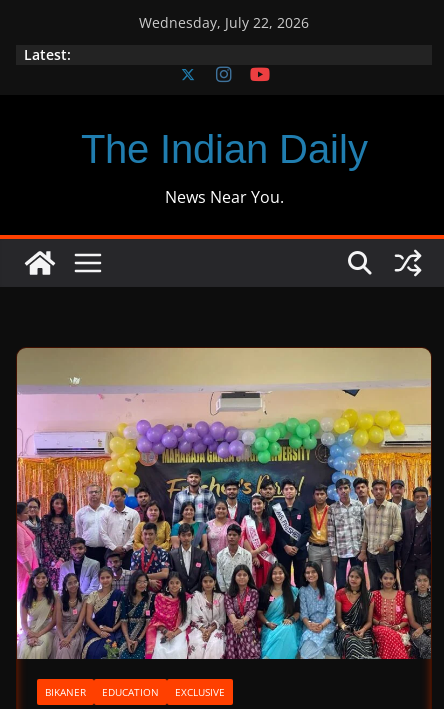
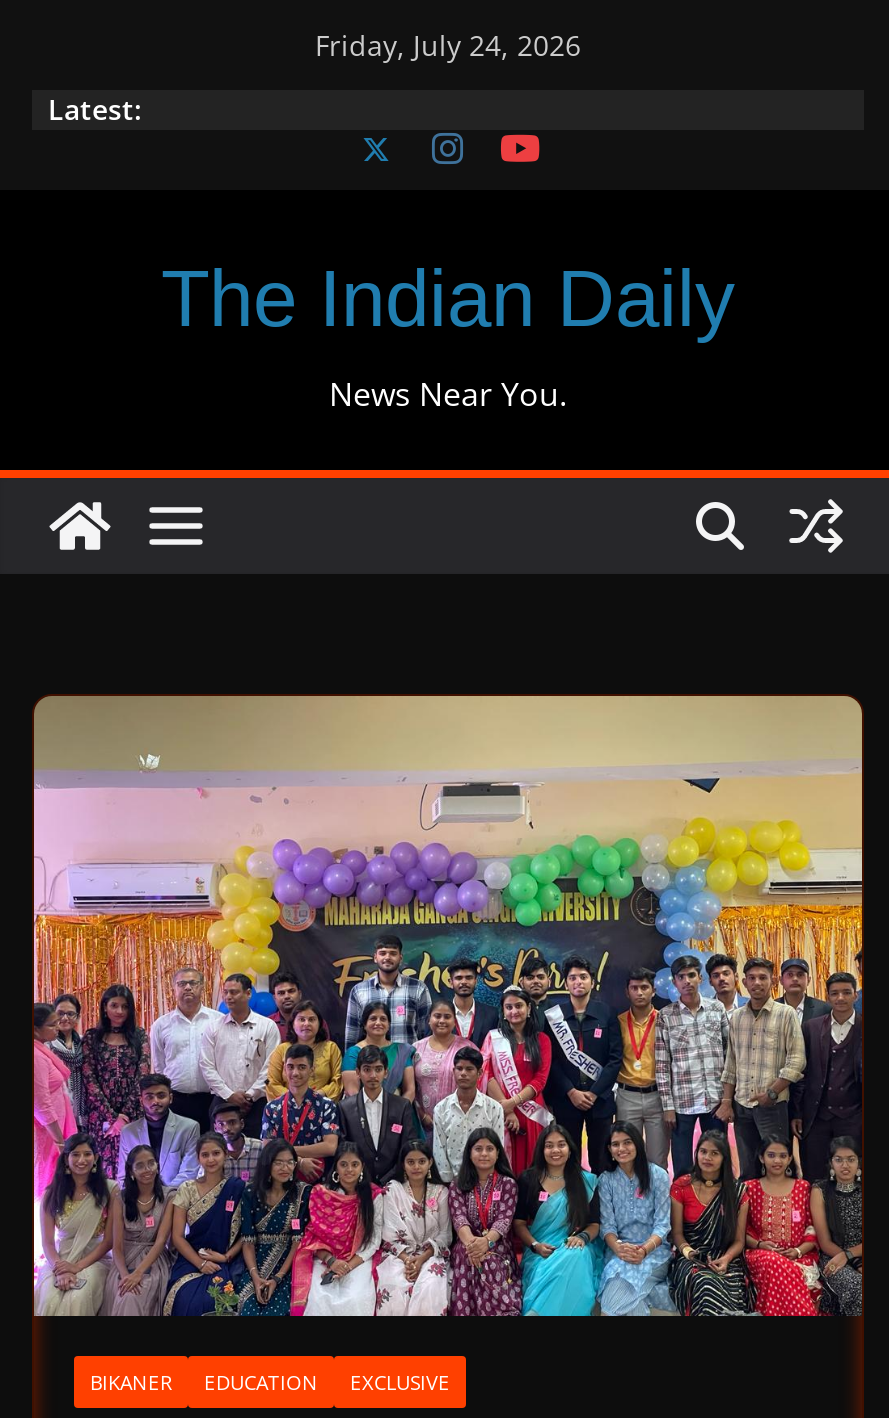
- Wednesday, July 22, 2026
+ Friday, July 24, 2026
